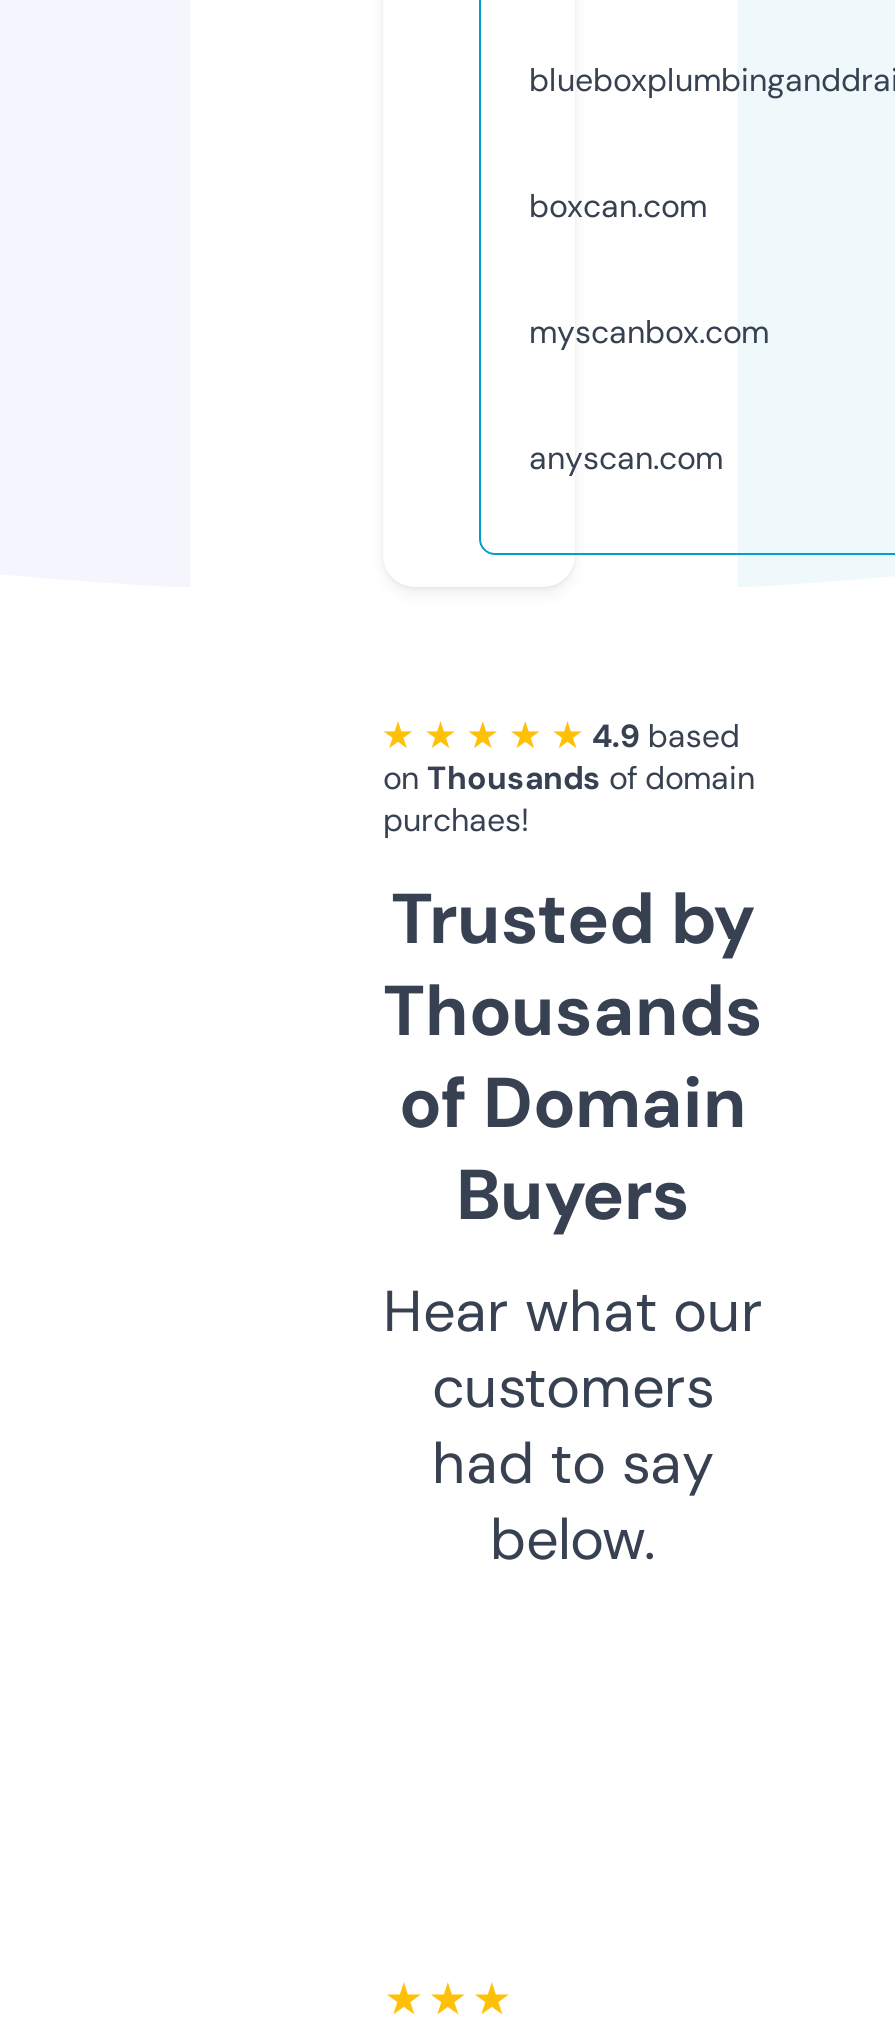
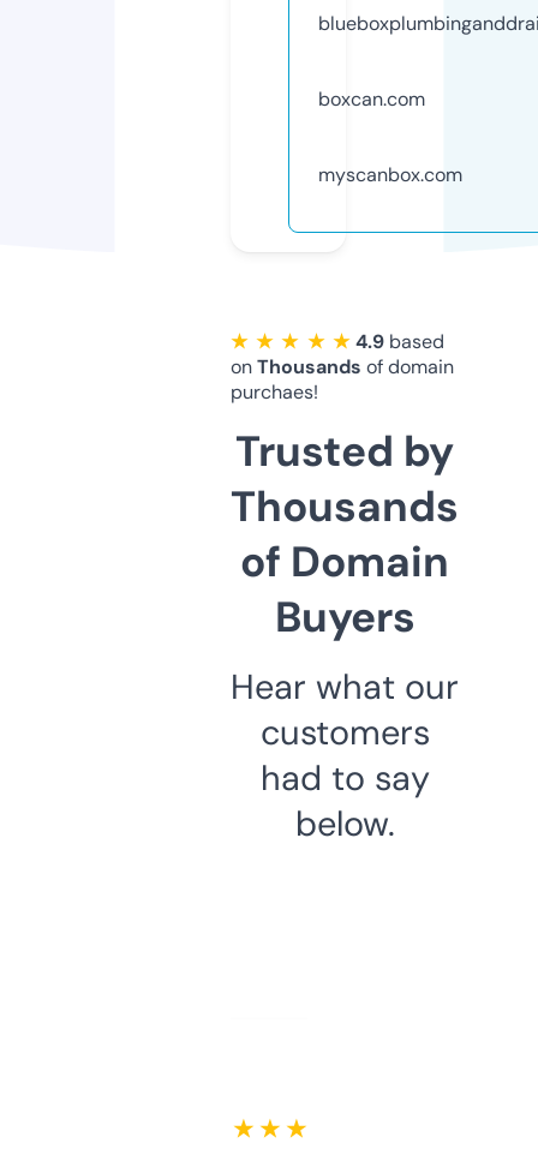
- anyscan.com

moved up: on Thousands of domain | purchaes! | Trusted by | ... | had to say | below.
